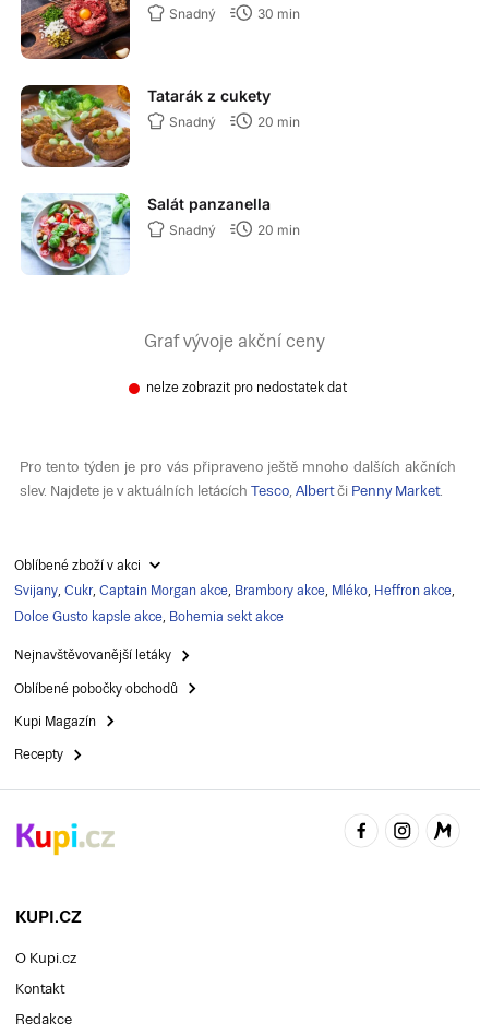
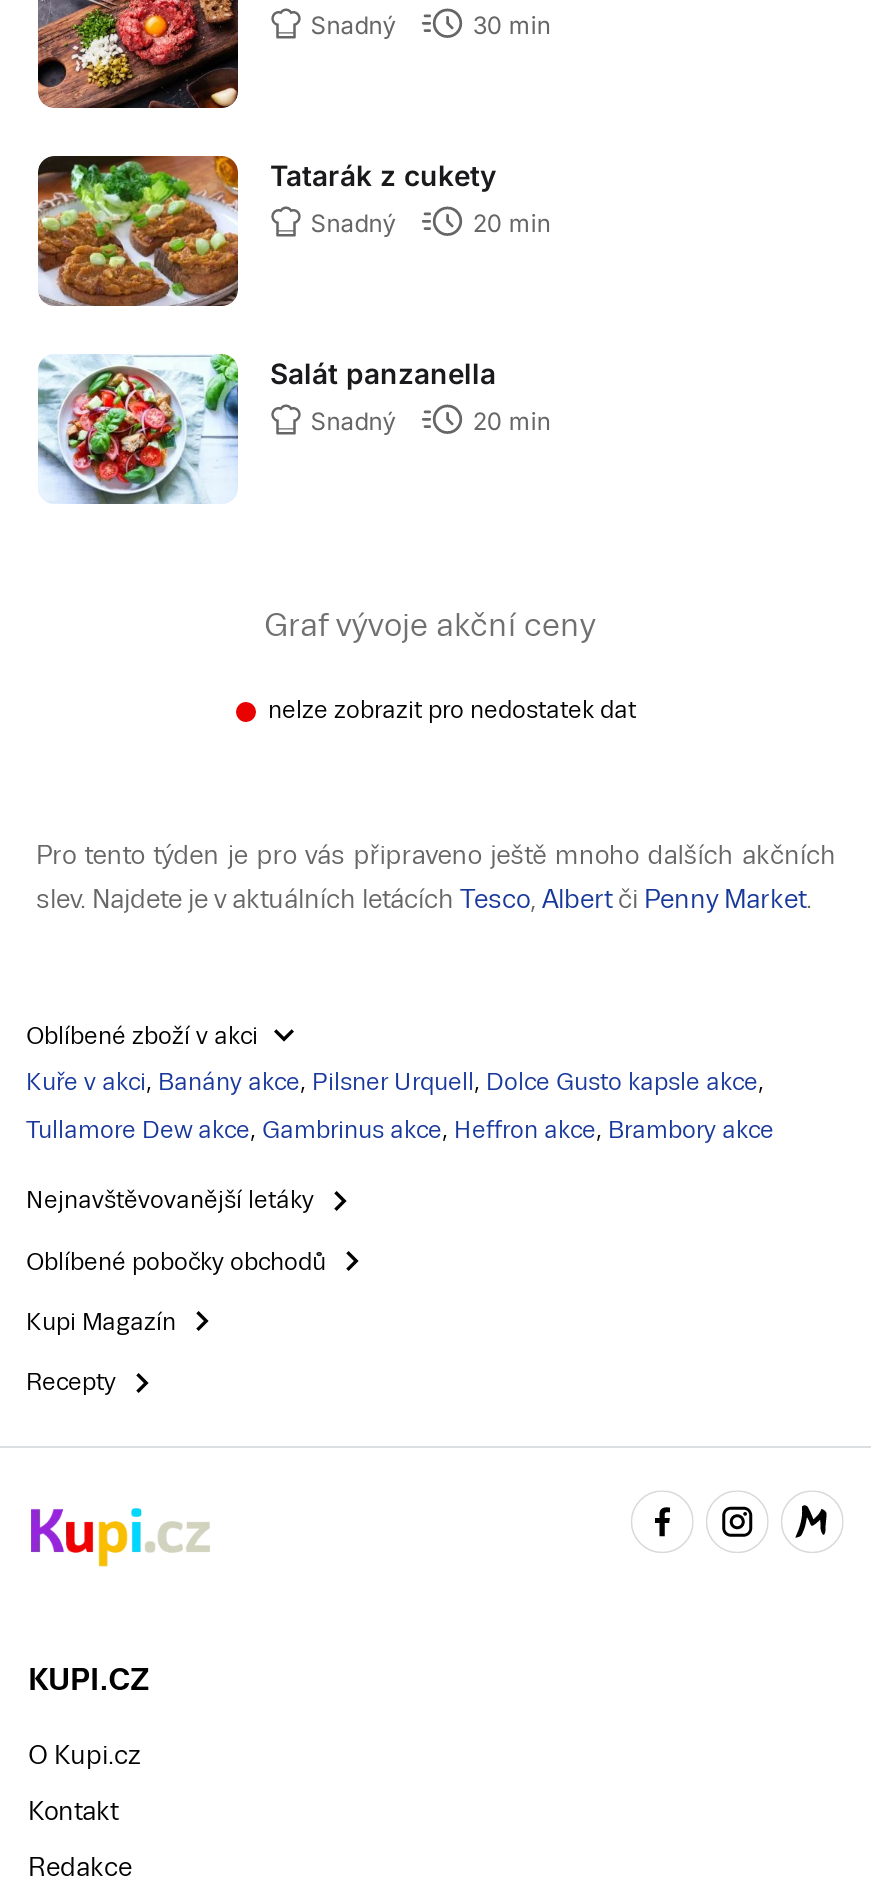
- Svijany, Cukr, Captain Morgan akce, Brambory akce, Mléko, Heffron akce,
+ Kuře v akci, Banány akce, Pilsner Urquell, Dolce Gusto kapsle akce,

- Dolce Gusto kapsle akce, Bohemia sekt akce
+ Tullamore Dew akce, Gambrinus akce, Heffron akce, Brambory akce
